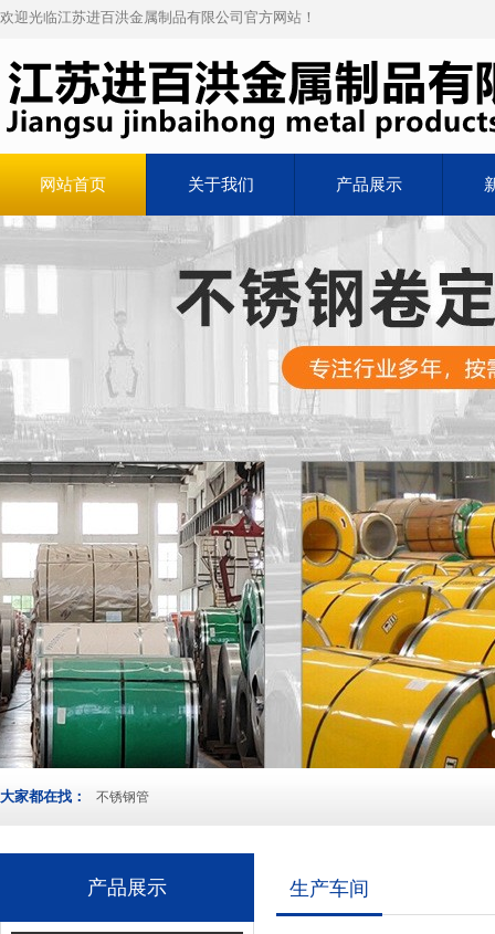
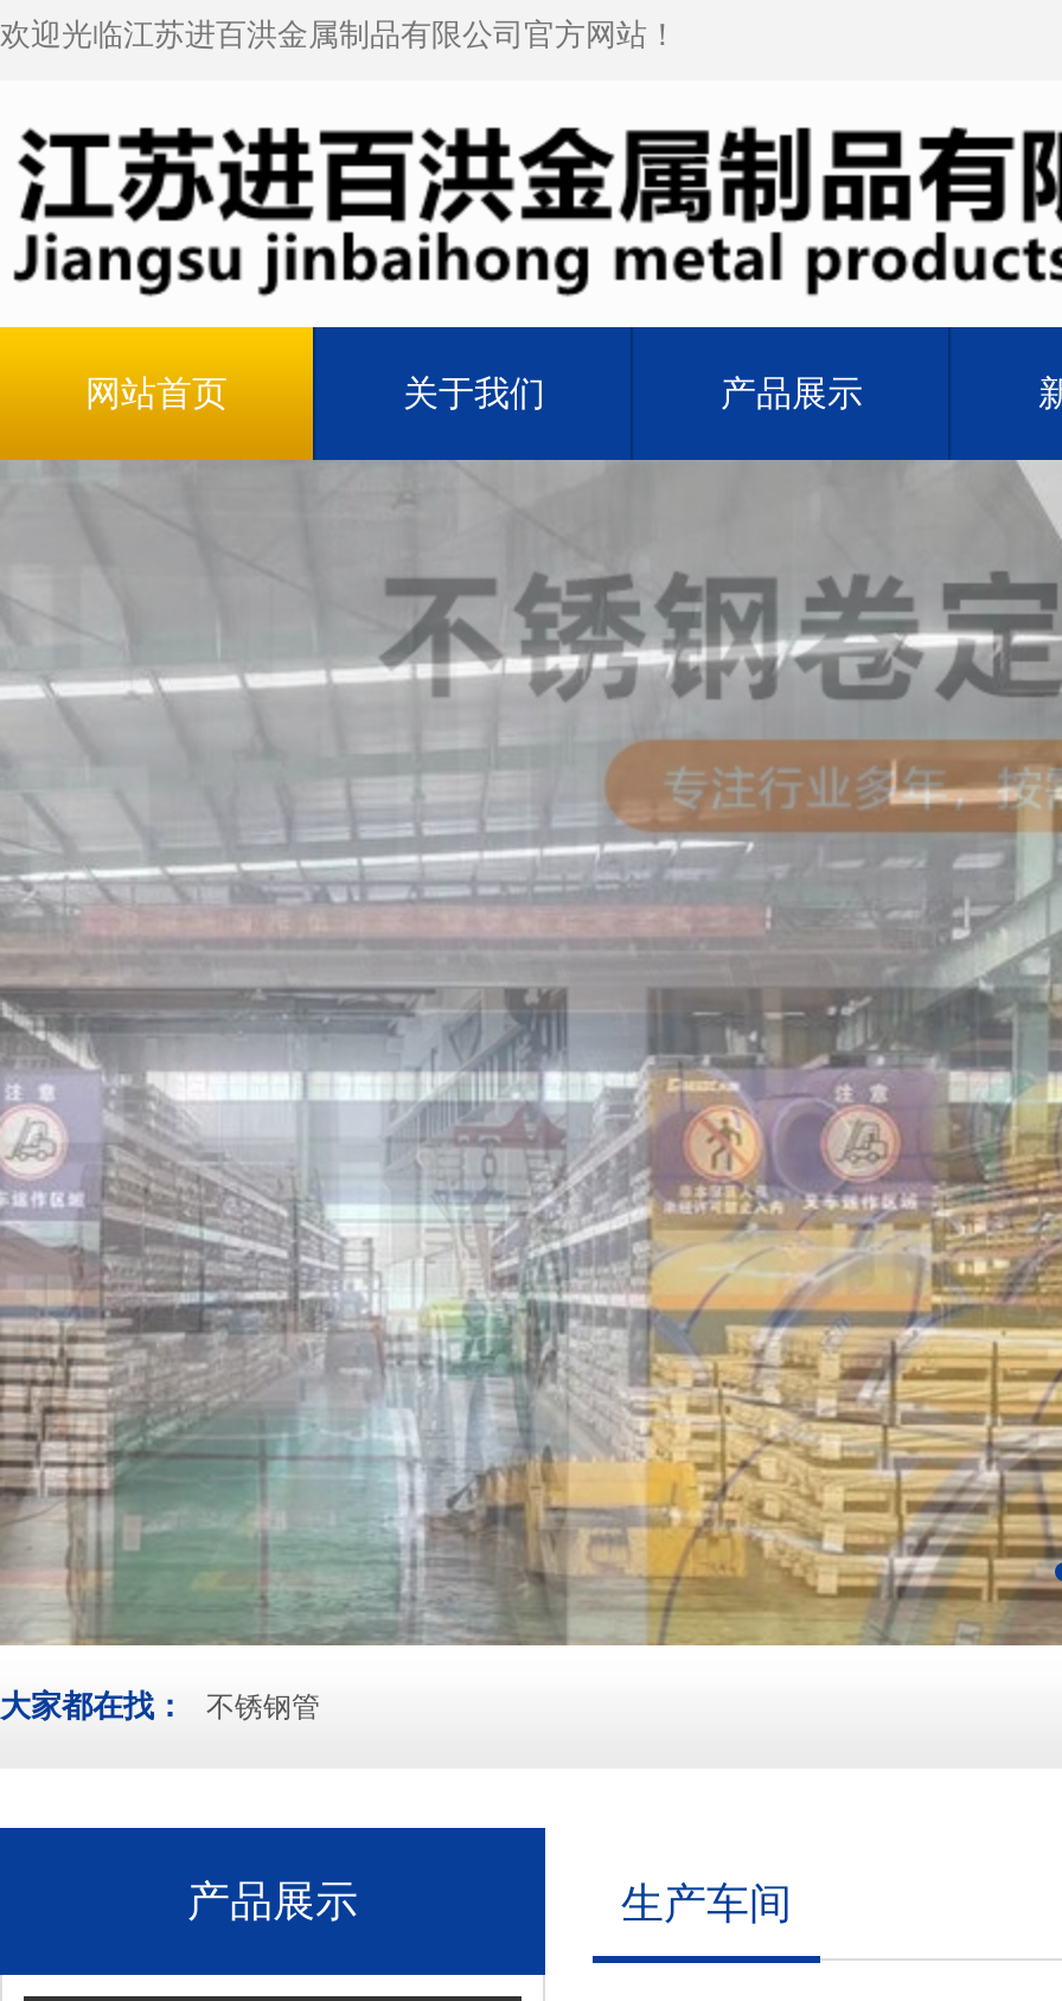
- [image]
+ [image]
